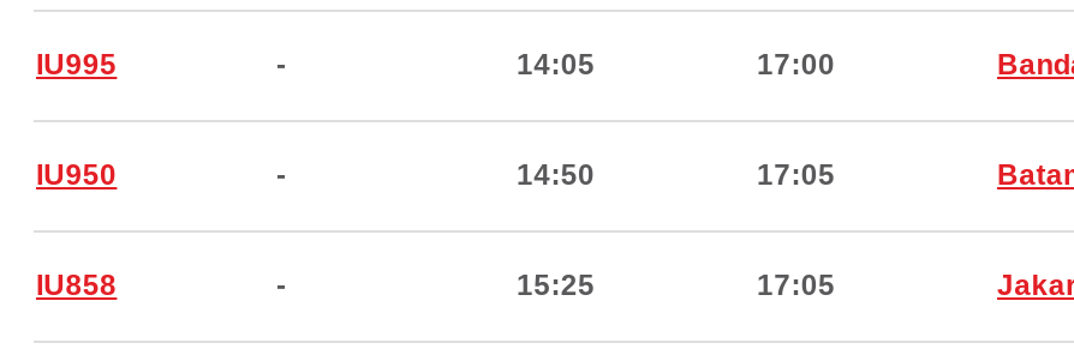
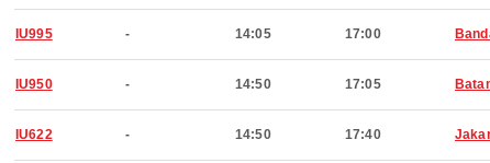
- IU858
+ IU622

- 15:25
+ 14:50

- 17:05
+ 17:40
